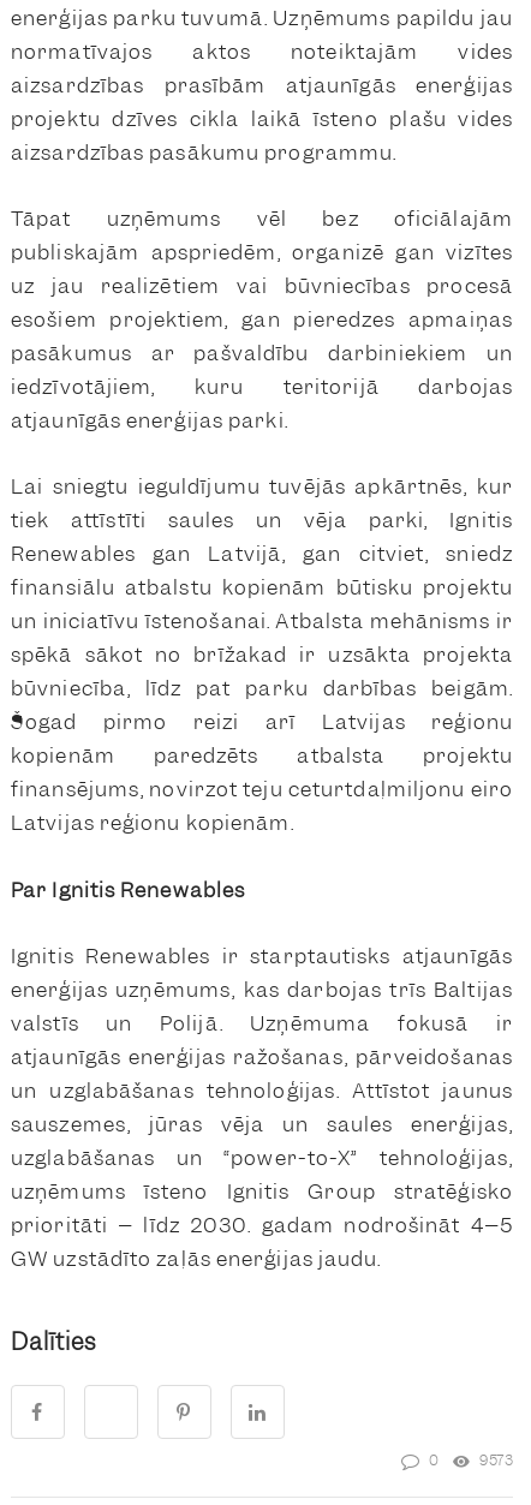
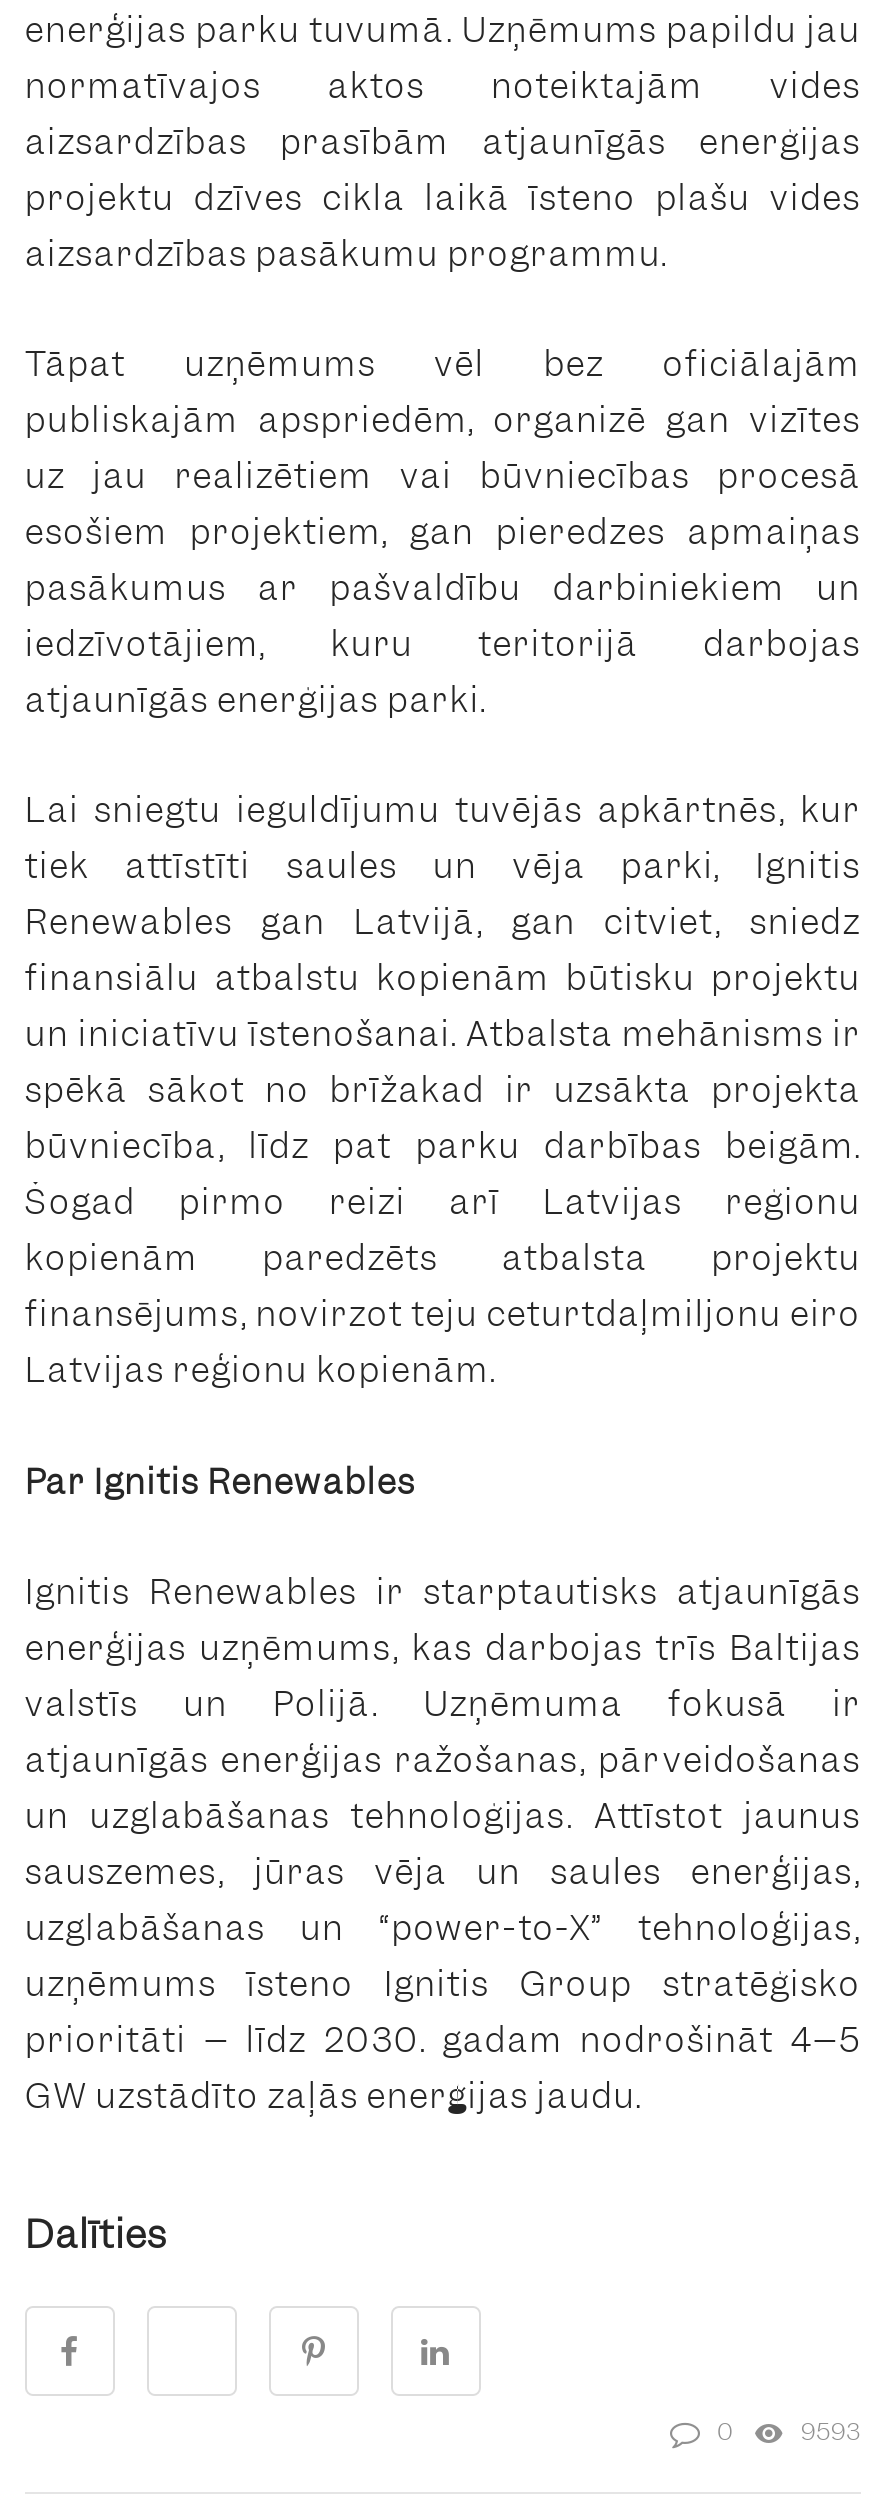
- 9573
+ 9593
